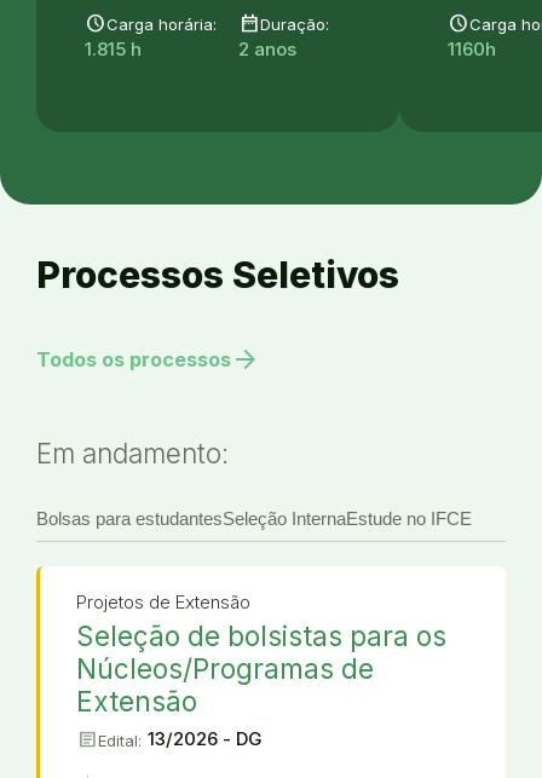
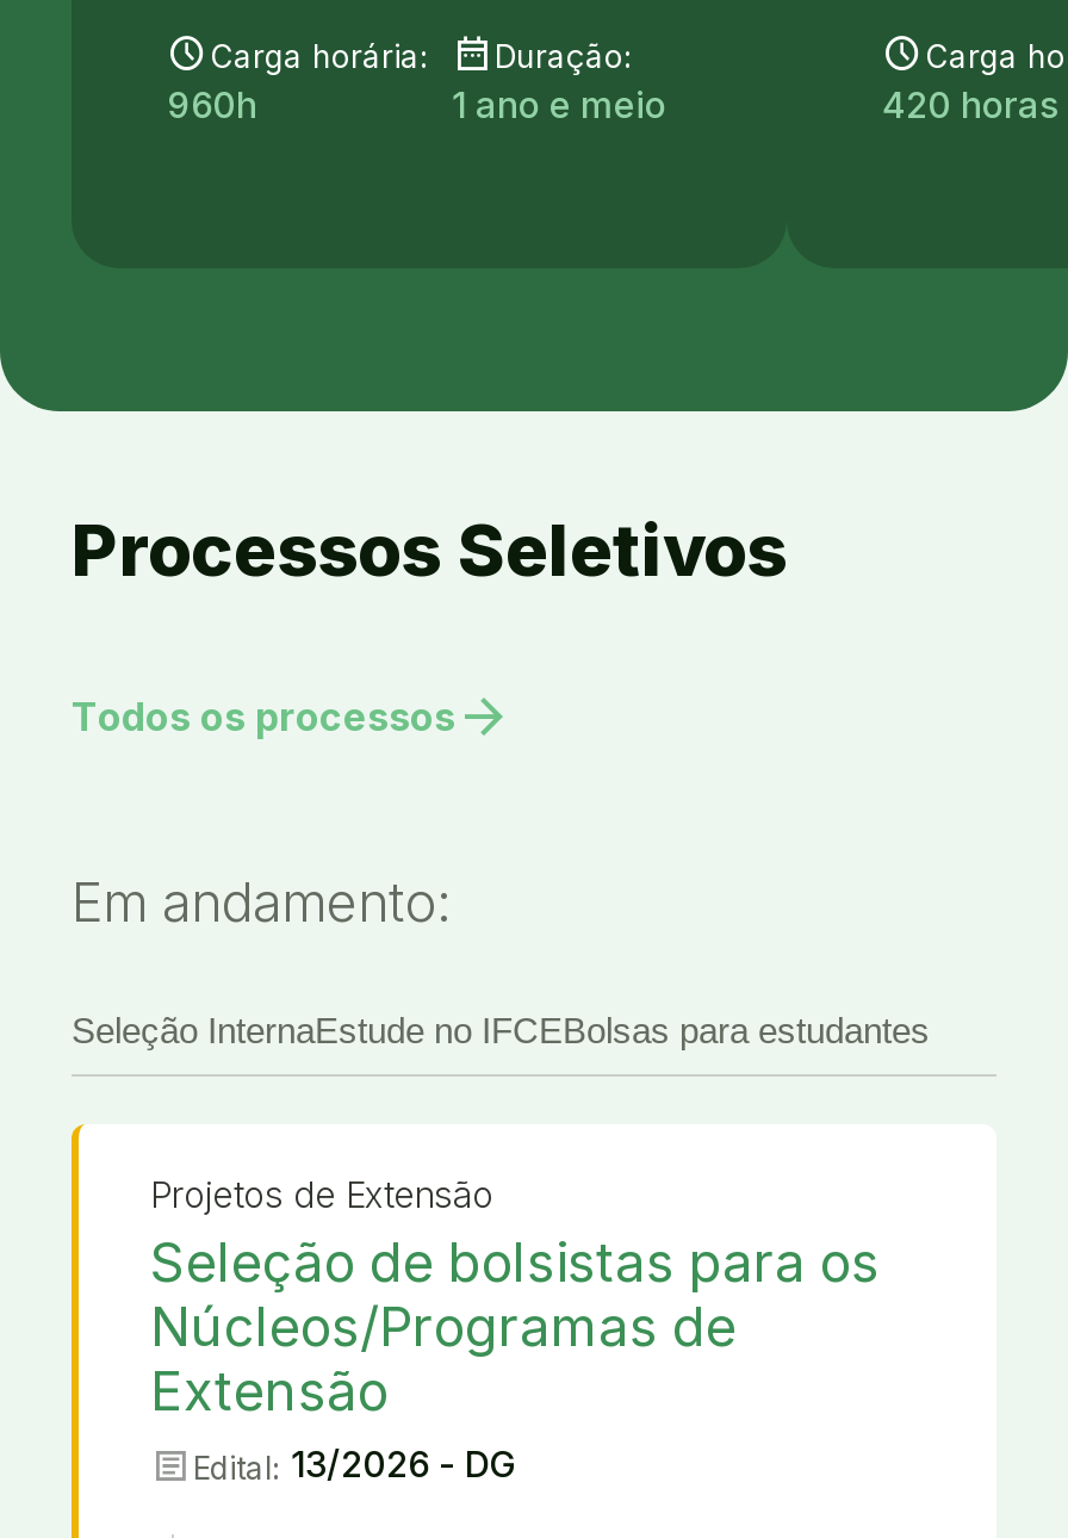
- 1.815 h
+ 960h

- 2 anos
+ 1 ano e meio

- 1160h
+ 420 horas

- Bolsas para estudantesSeleção InternaEstude no IFCE
+ Seleção InternaEstude no IFCEBolsas para estudantes
